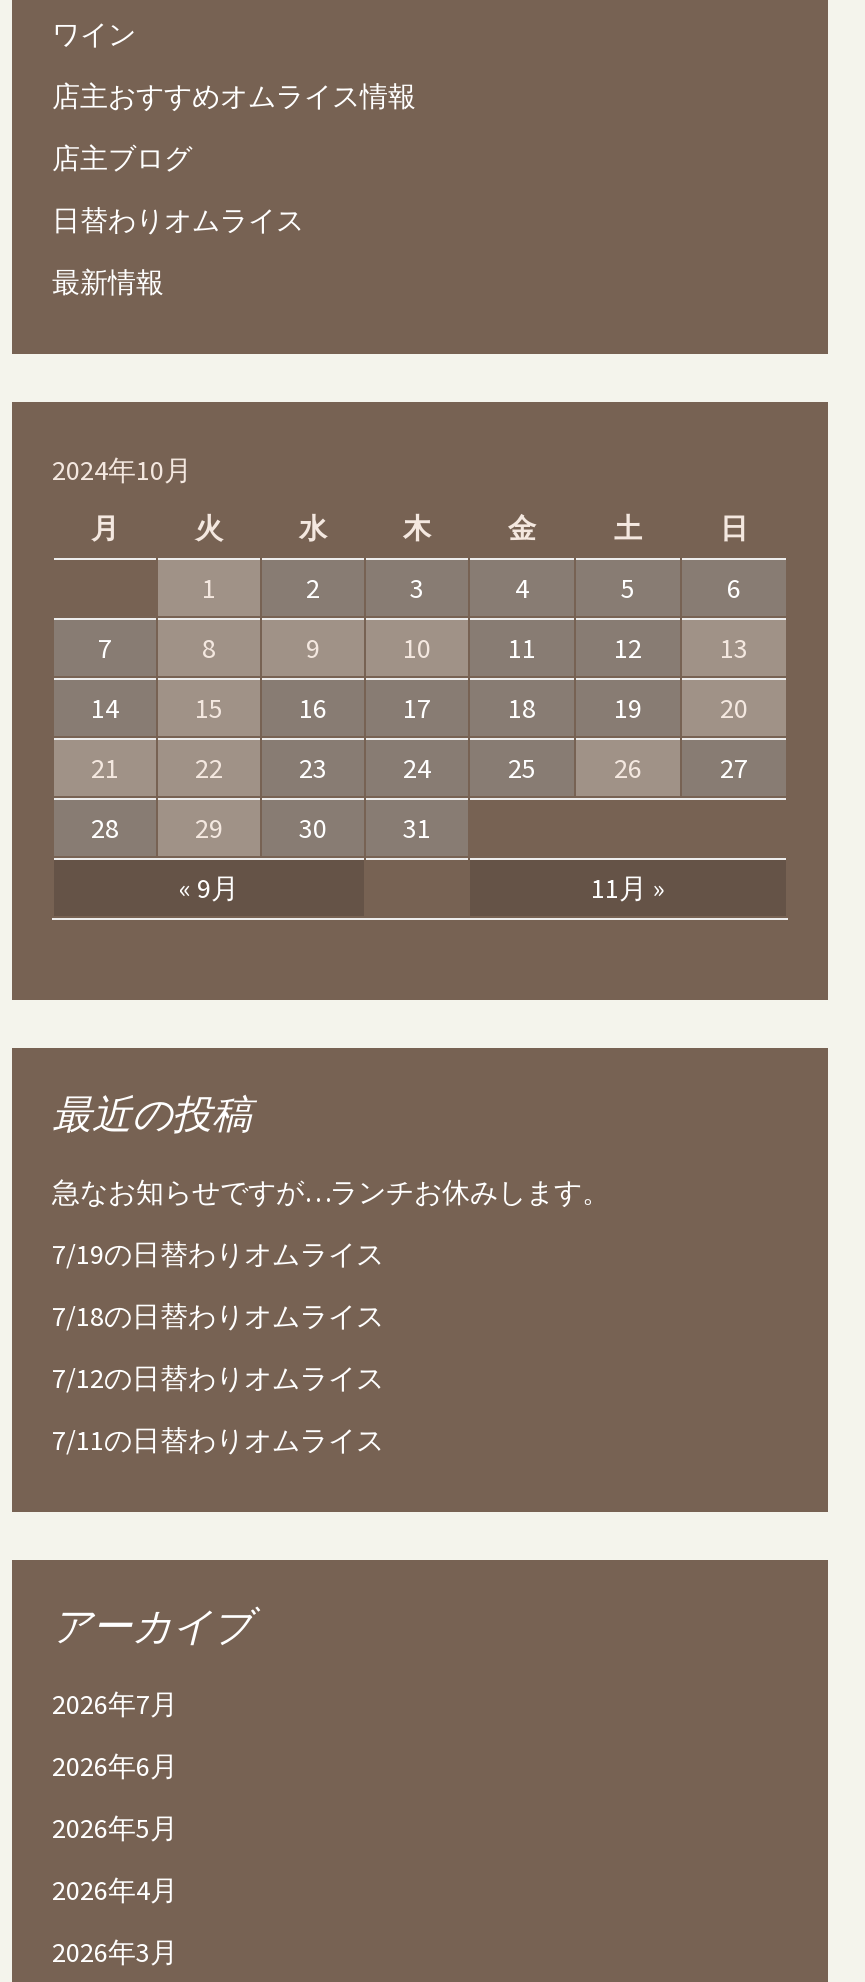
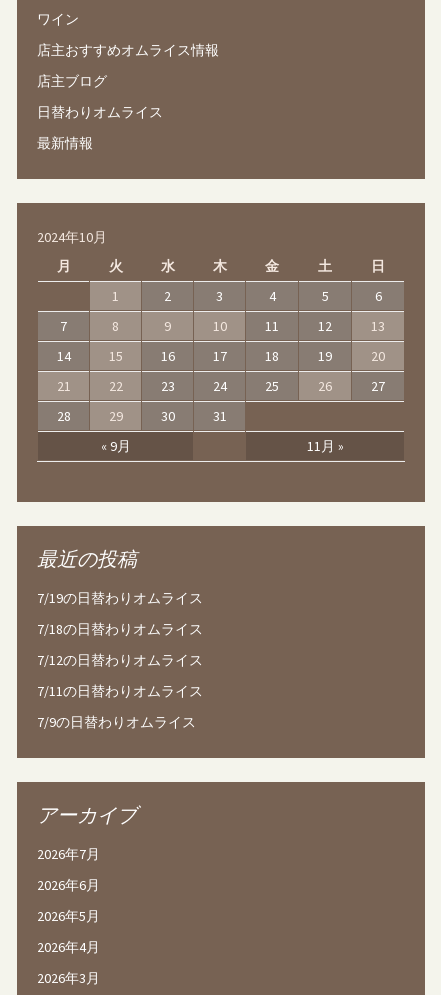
- 急なお知らせですが…ランチお休みします。

moved up: 7/19の日替わりオムライス | 7/18の日替わりオムライス | 7/12の日替わりオムライス | 7/11の日替わりオムライス

+ 7/9の日替わりオムライス
